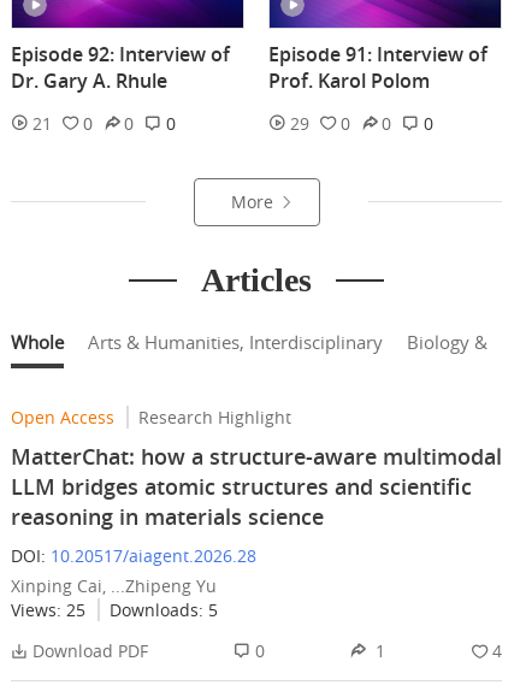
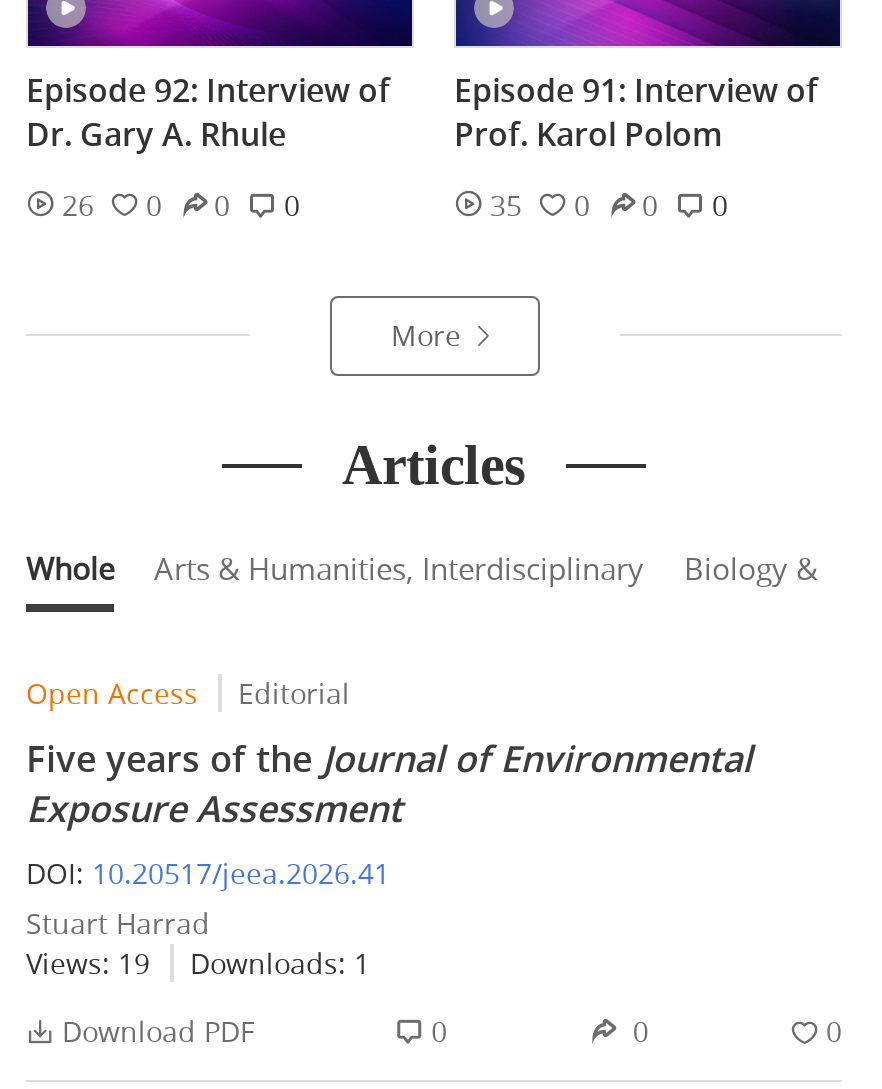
- 21 0 0 0
+ 26 0 0 0

- 29 0 0 0
+ 35 0 0 0

- Research Highlight
+ Editorial

- MatterChat: how a structure-aware multimodal
- LLM bridges atomic structures and scientific
- reasoning in materials science
+ Five years of the Journal of Environmental
+ Exposure Assessment

- DOI: 10.20517/aiagent.2026.28
- Xinping Cai, ...Zhipeng Yu
- Views: 25
- Downloads: 5
+ DOI: 10.20517/jeea.2026.41
+ Stuart Harrad
+ Views: 19
+ Downloads: 1

- 1
+ 0

- 4
+ 0
